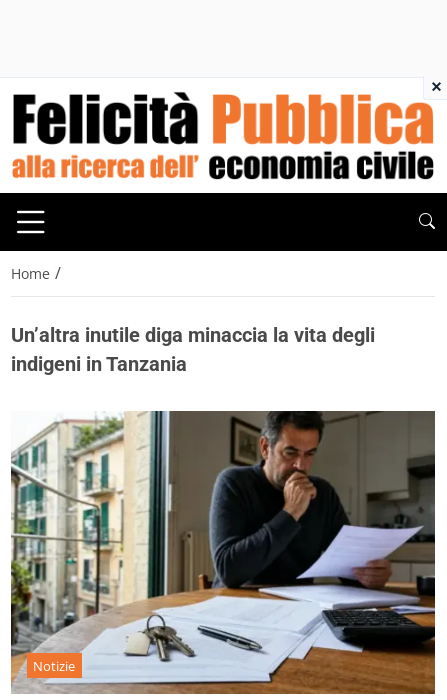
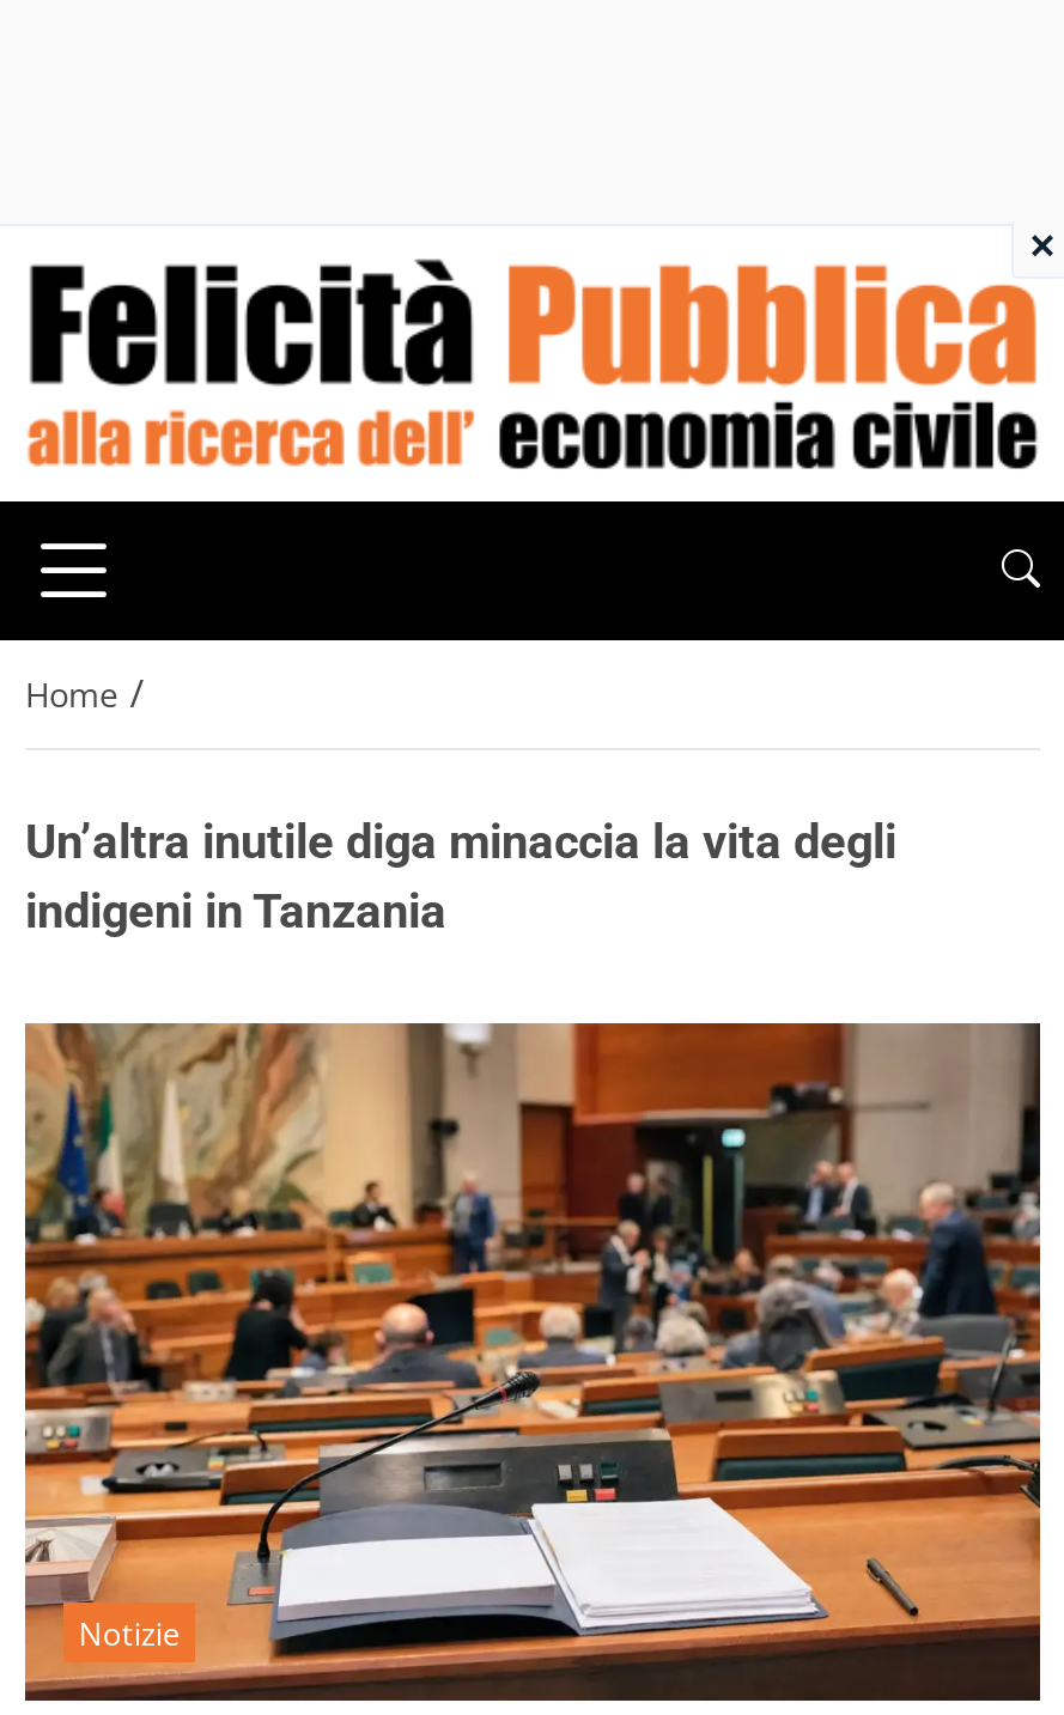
- [image]
+ [image]
